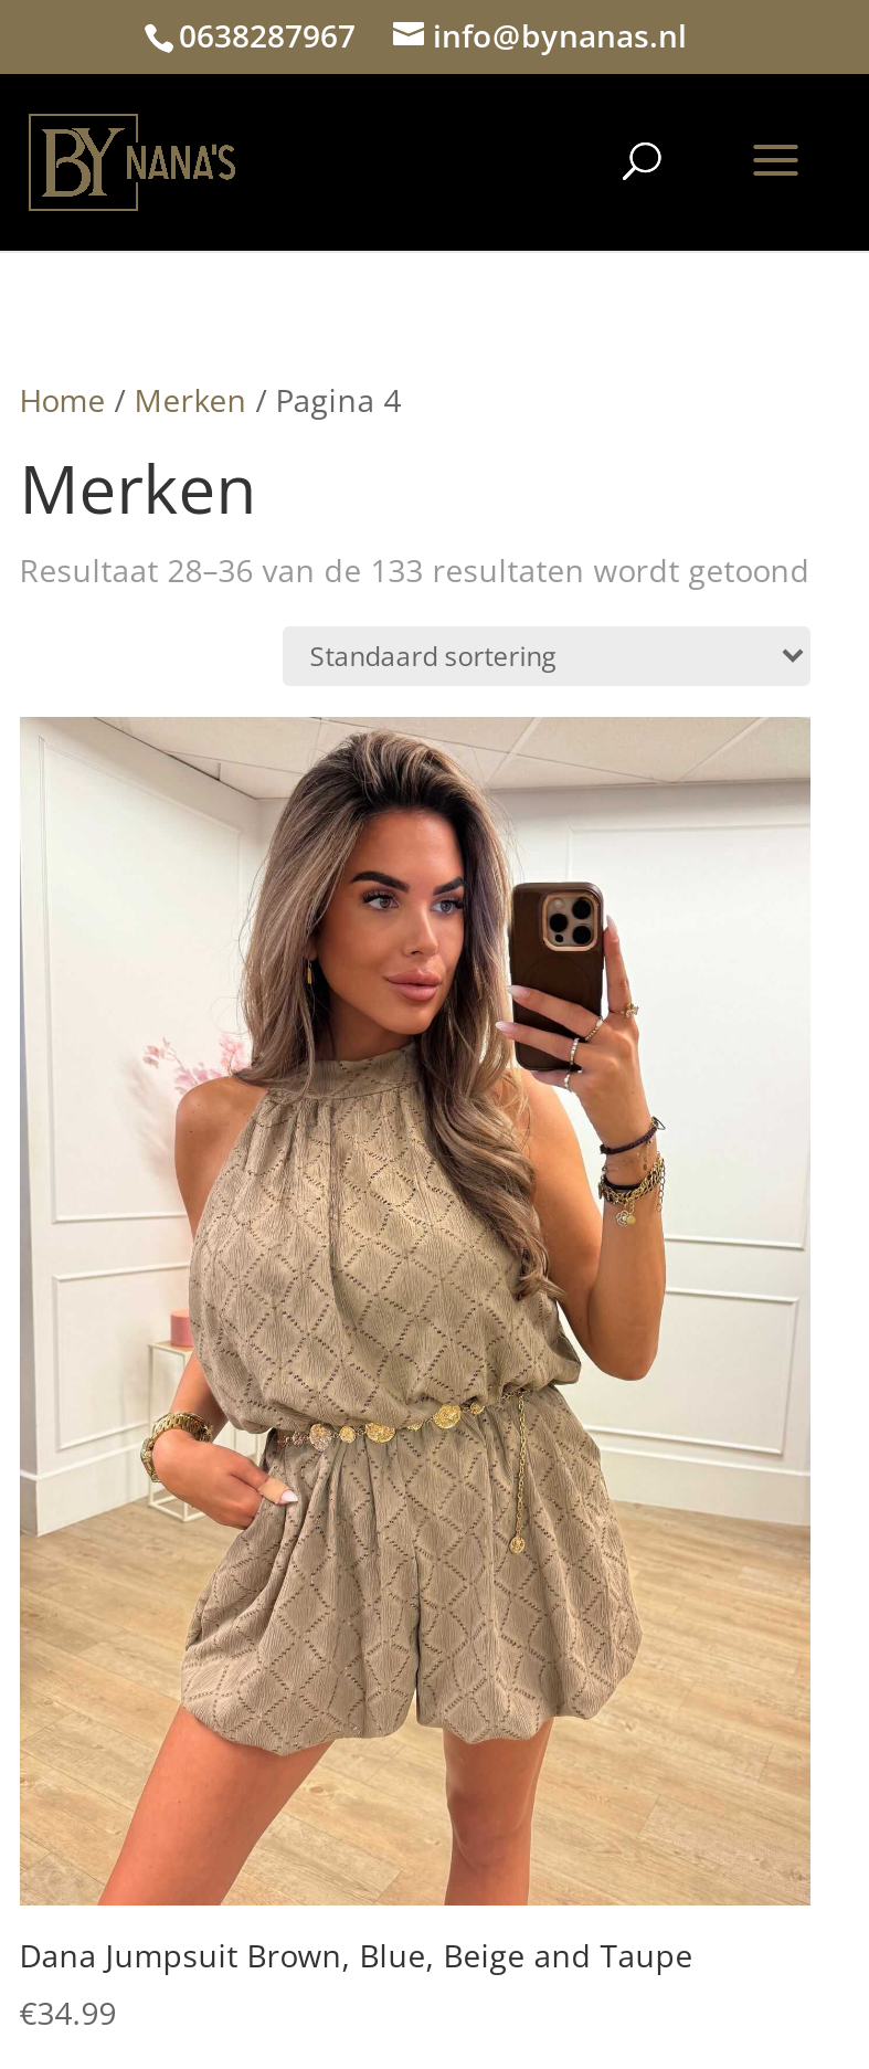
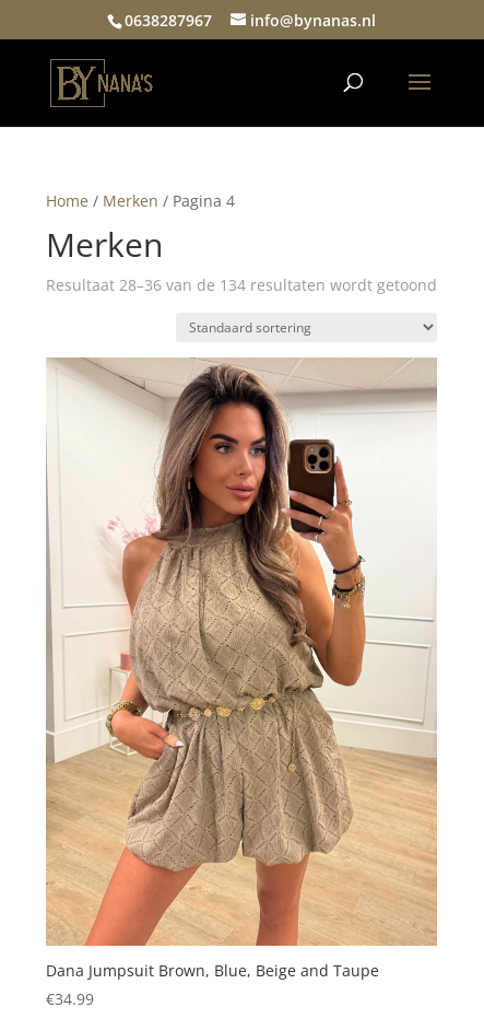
- Resultaat 28–36 van de 133 resultaten wordt getoond
+ Resultaat 28–36 van de 134 resultaten wordt getoond
